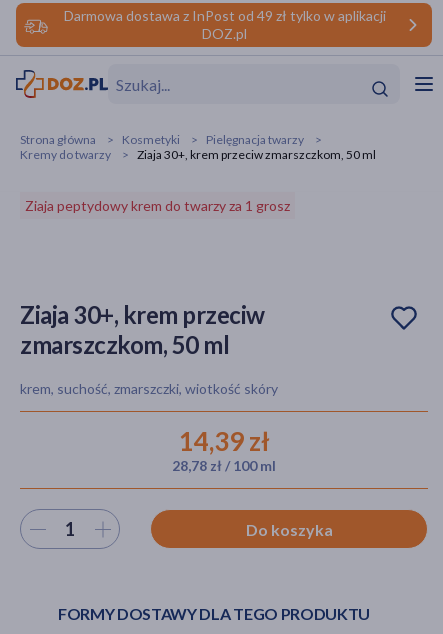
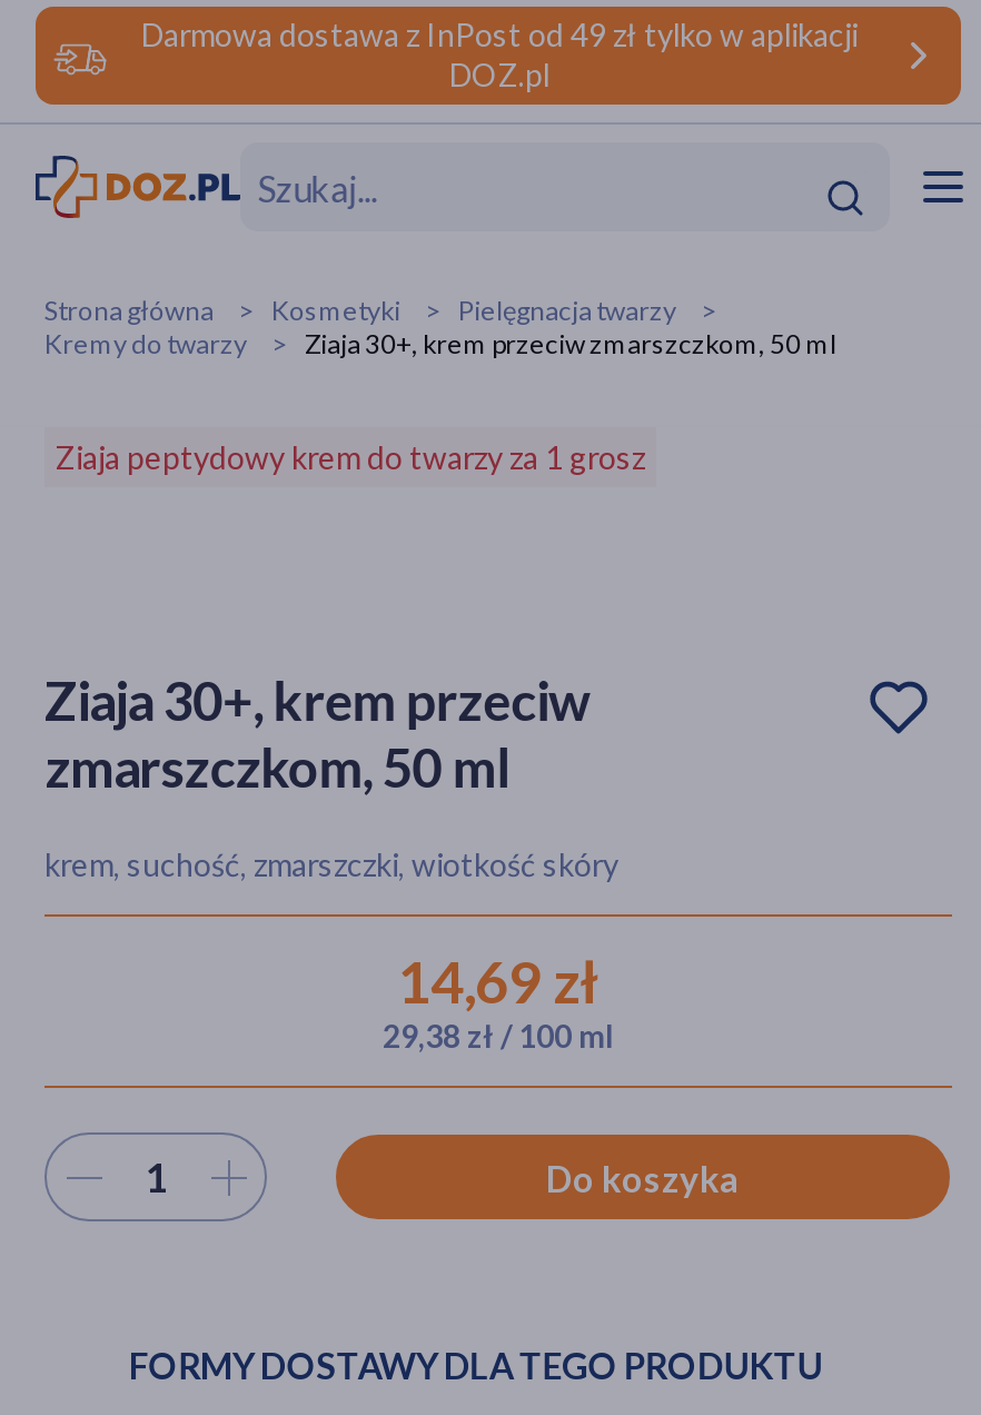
- 14,39 zł
+ 14,69 zł

- 28,78 zł / 100 ml
+ 29,38 zł / 100 ml
